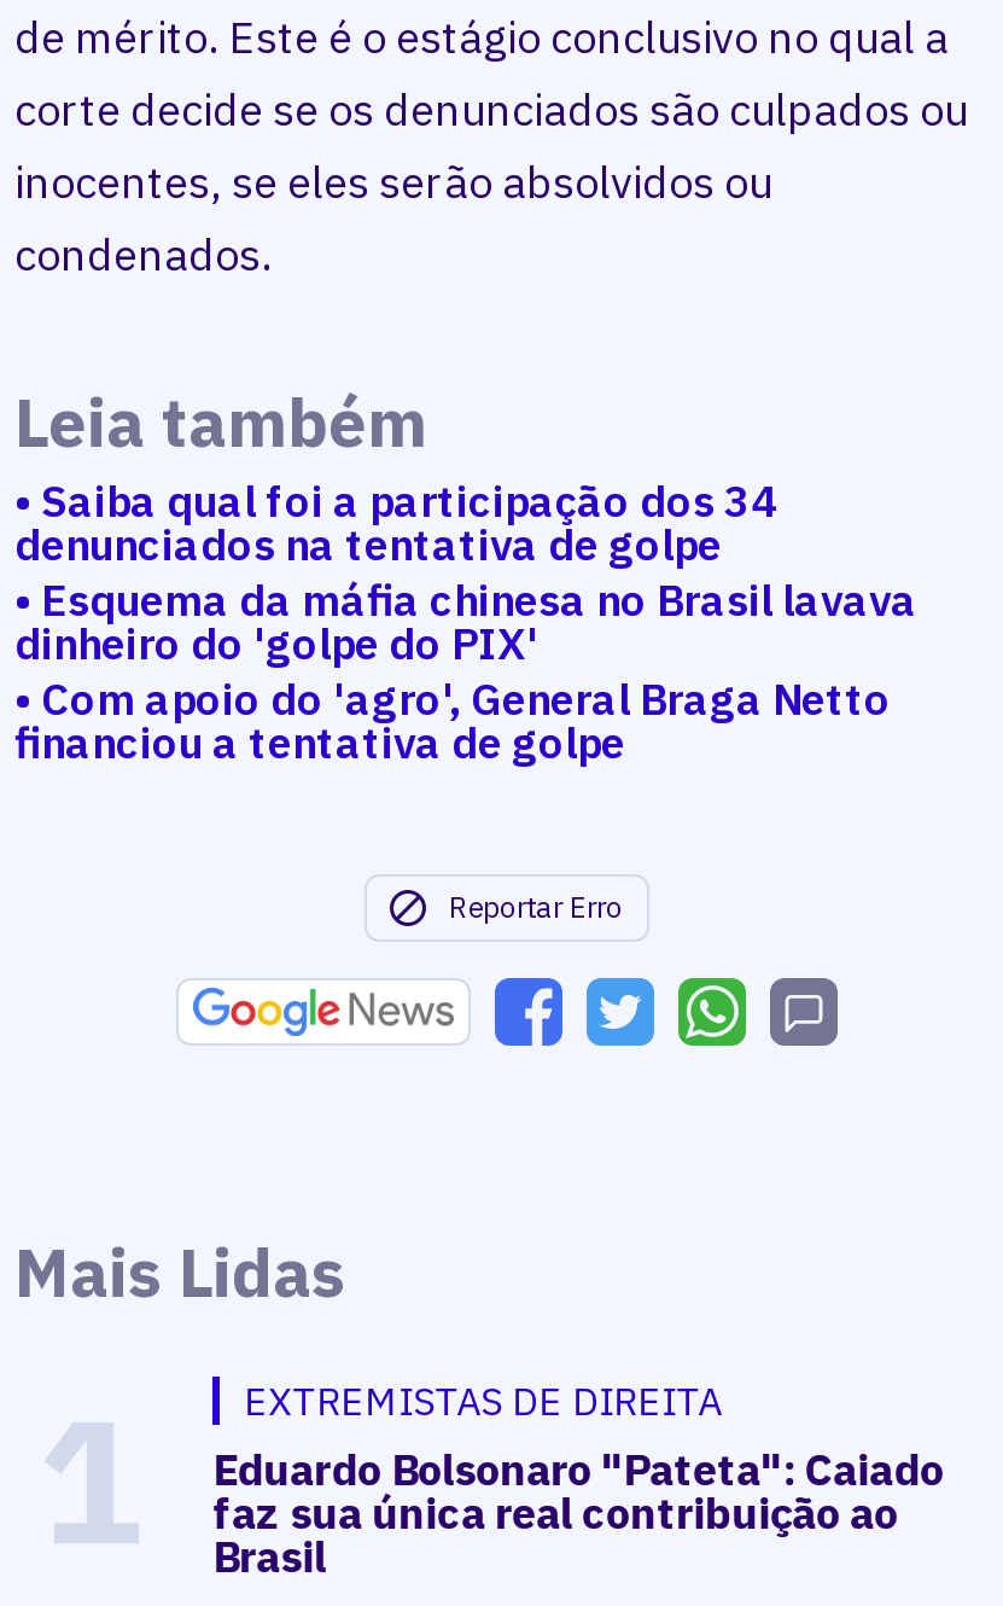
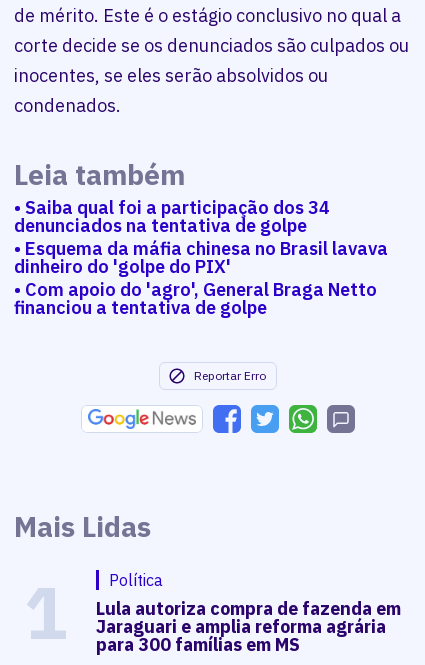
- EXTREMISTAS DE DIREITA
- Eduardo Bolsonaro "Pateta": Caiado
- faz sua única real contribuição ao
- Brasil
+ Política
+ Lula autoriza compra de fazenda em
+ Jaraguari e amplia reforma agrária
+ para 300 famílias em MS
